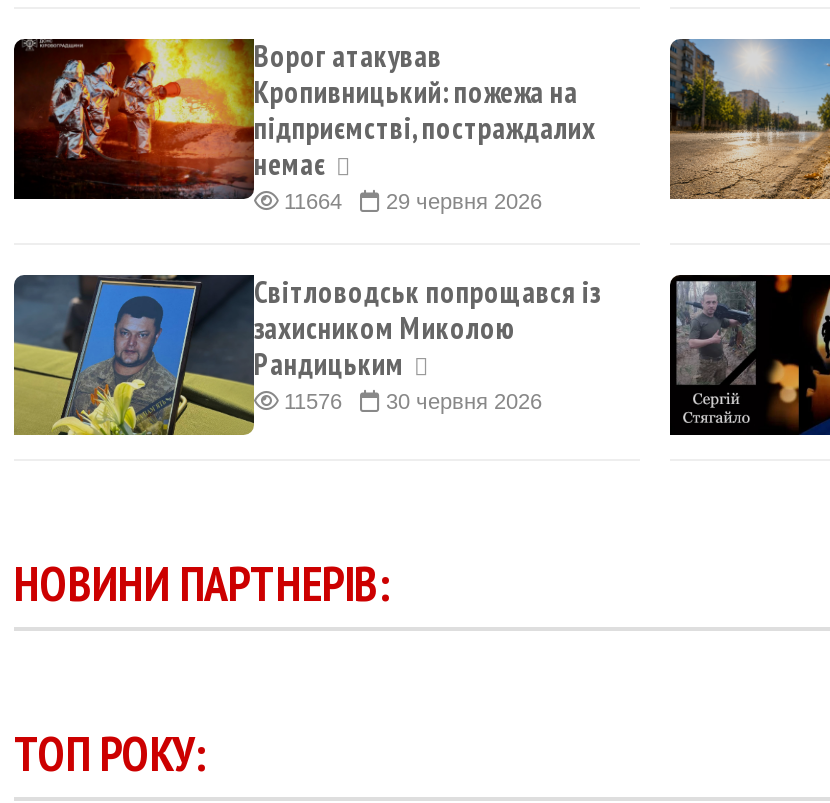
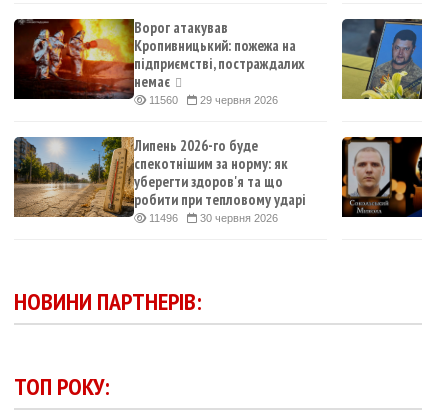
- [image]
+ [image]

- 11664 29 червня 2026
+ 11560 29 червня 2026

- [image]
- Світловодськ попрощався із
- захисником Миколою
- Рандицьким
- 11576
+ [image]
+ Липень 2026-го буде
+ спекотнішим за норму: як
+ уберегти здоров'я та що
+ робити при тепловому ударі
+ 11496

- [image]
+ [image]
